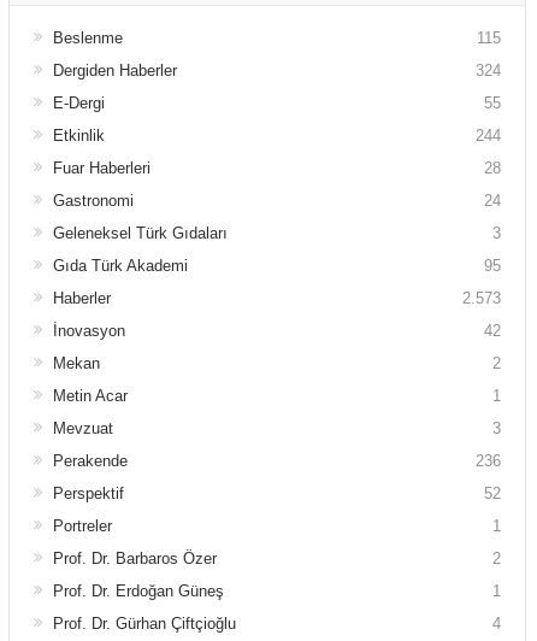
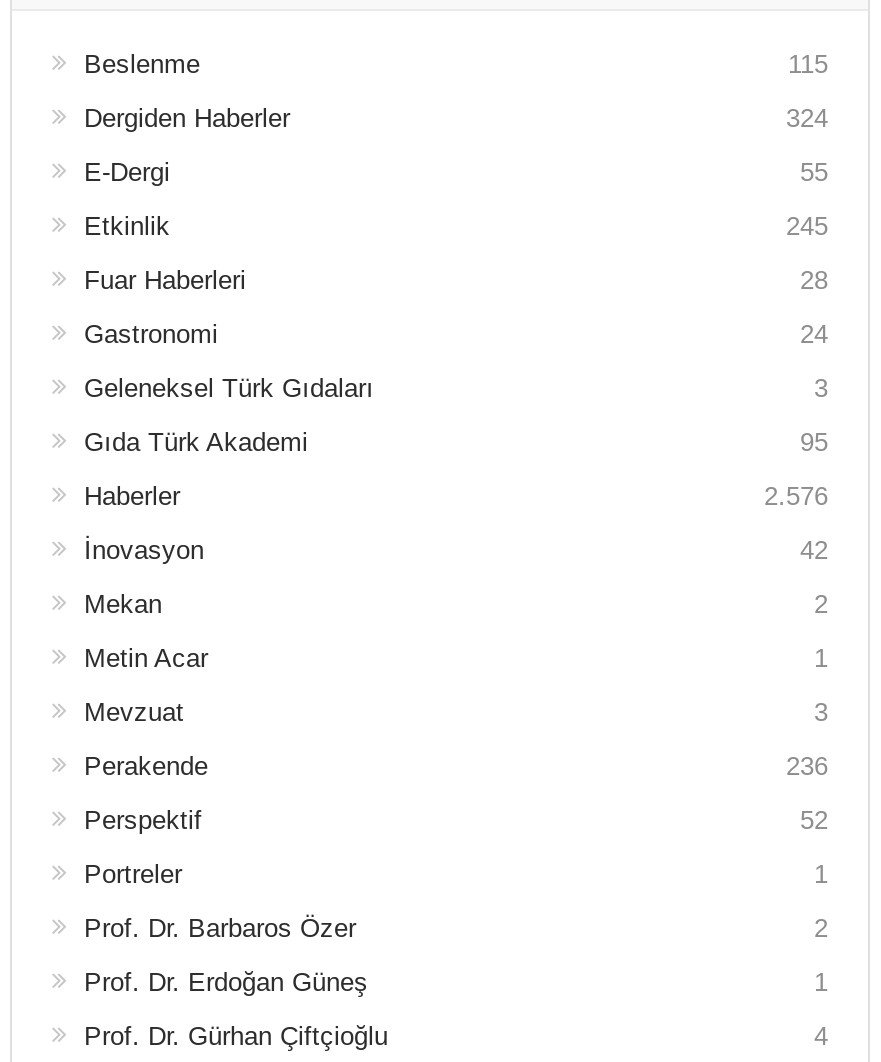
- 244
+ 245

- 2.573
+ 2.576
